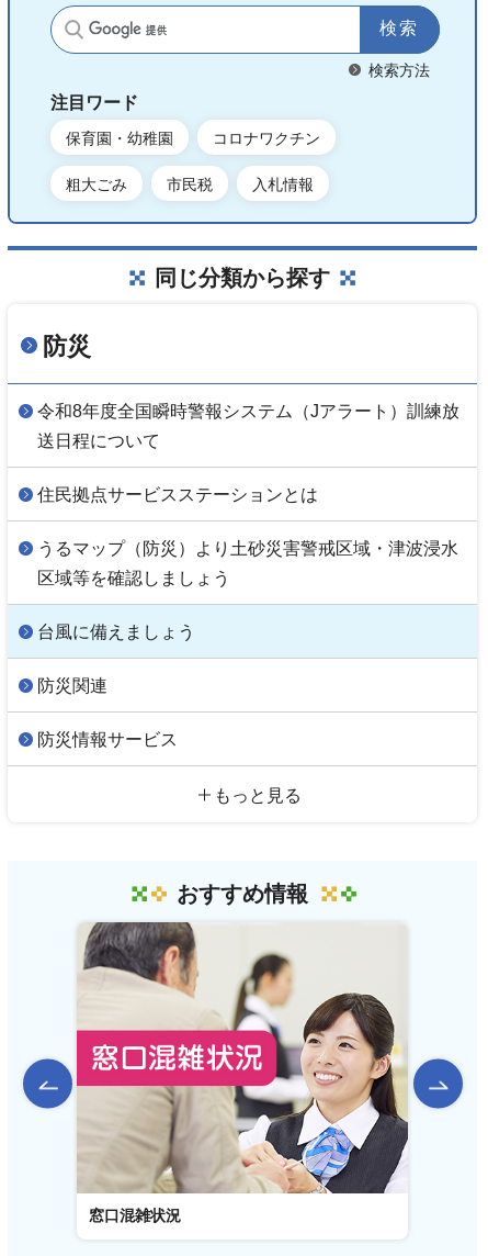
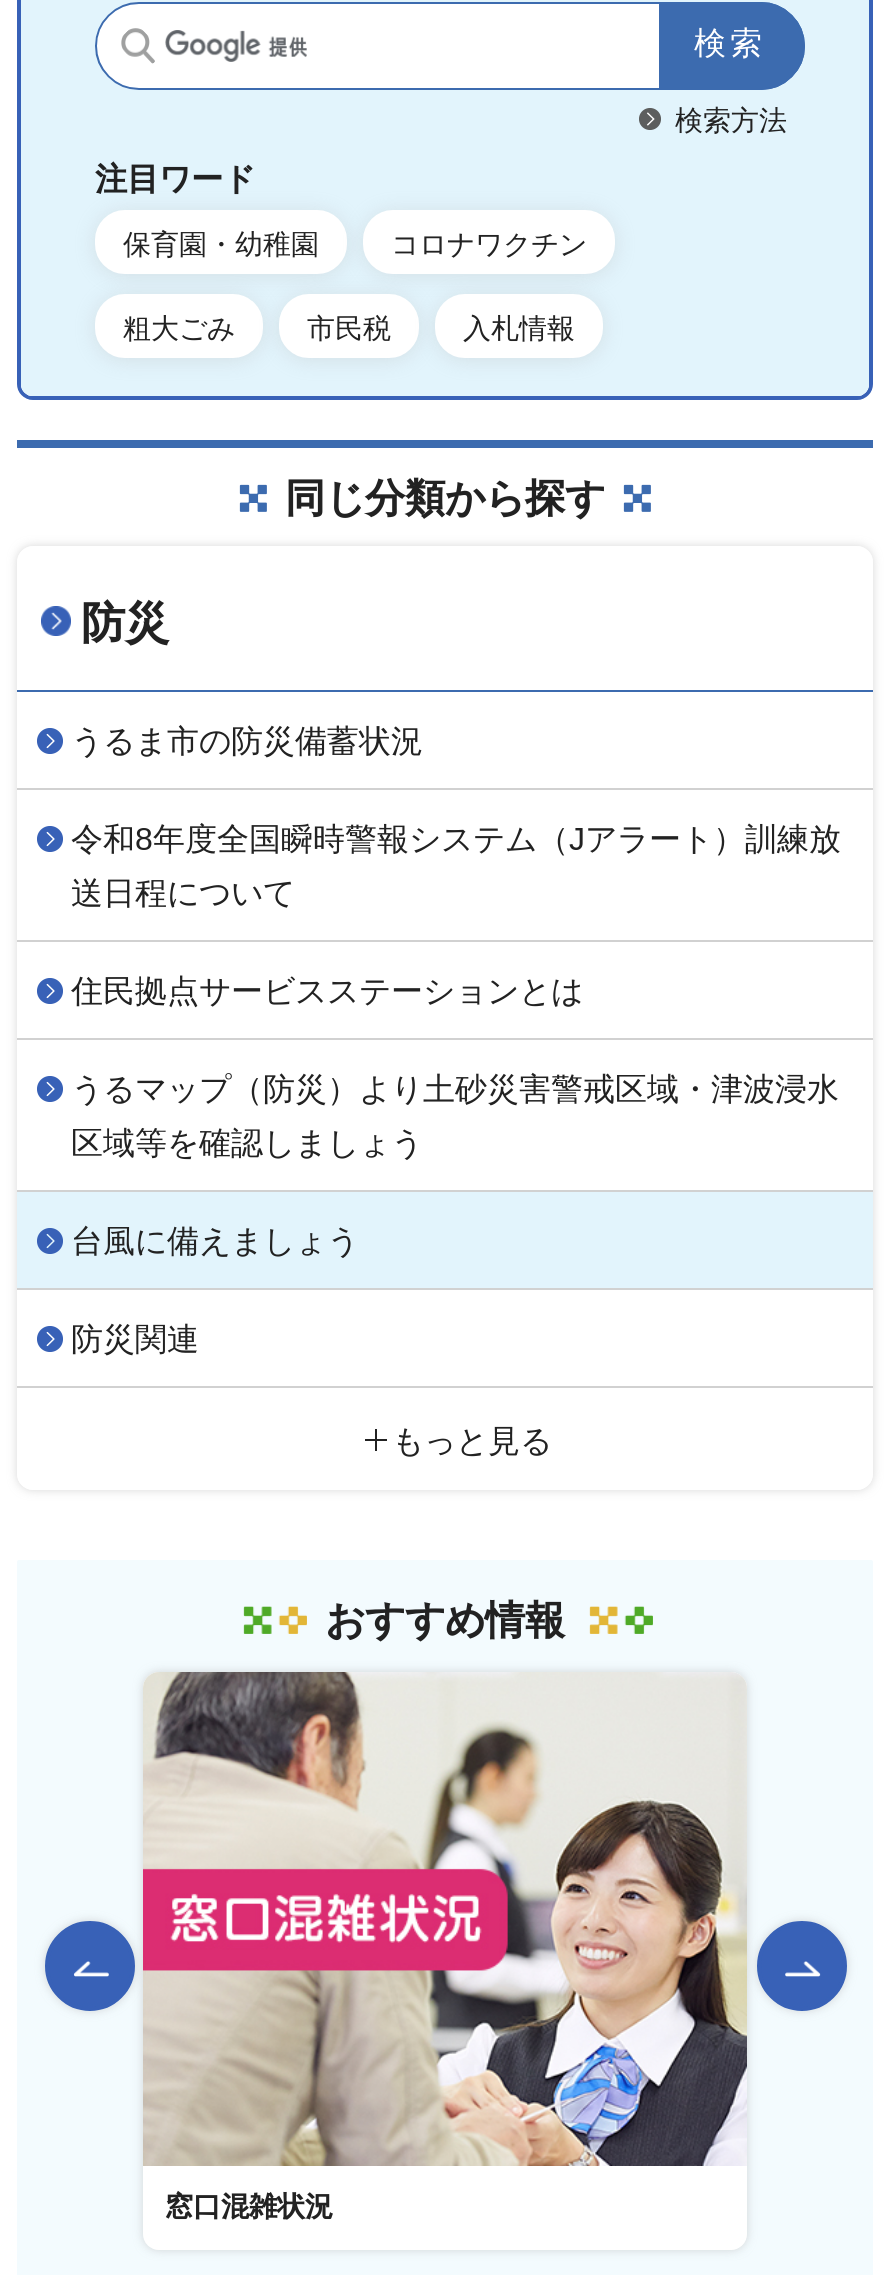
+ うるま市の防災備蓄状況

moved down: 令和8年度全国瞬時警報システム（Jアラート）訓練放 | 送日程について | 住民拠点サービスステーションとは | うるマップ（防災）より土砂災害警戒区域・津波浸水 | 区域等を確認しましょう | 台風に備えましょう | 防災関連

- 防災情報サービス
